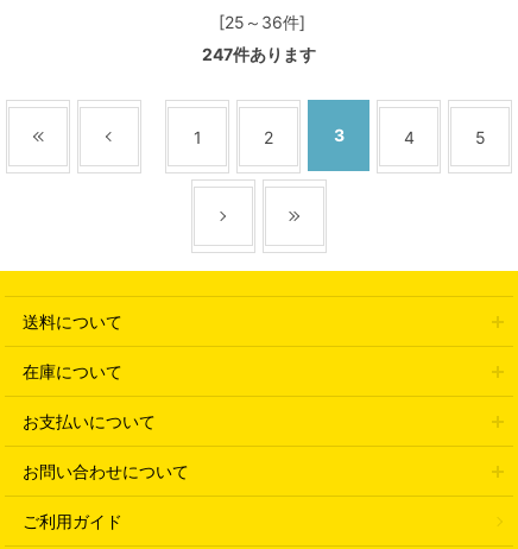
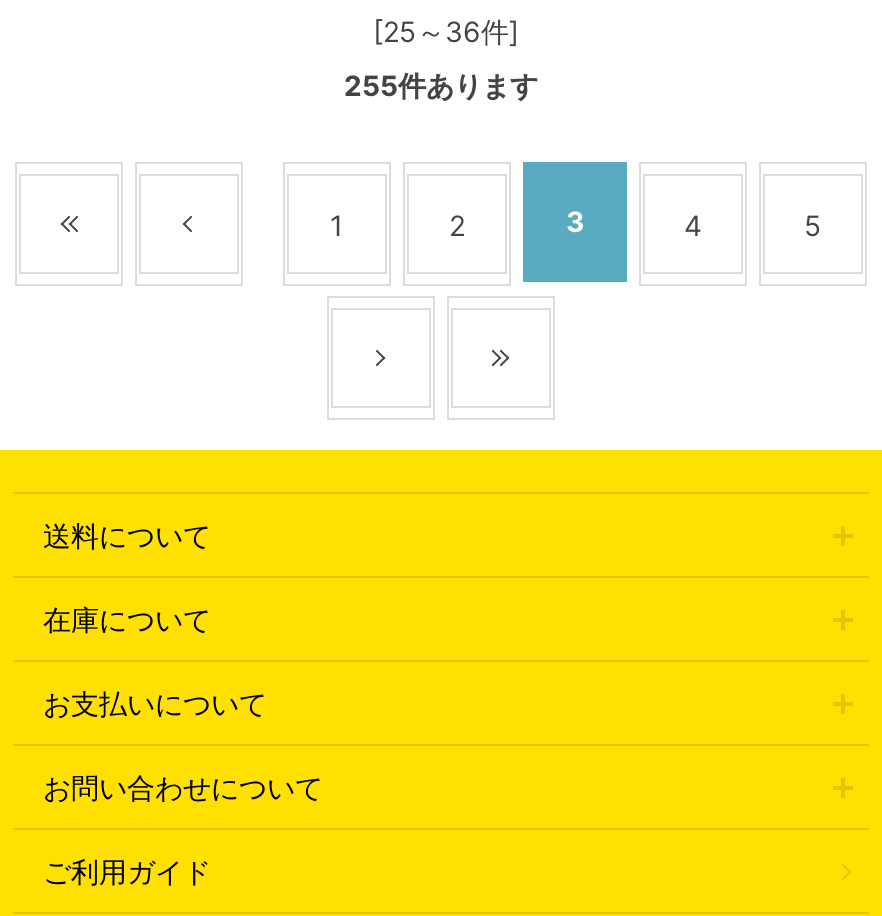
- 247件あります
+ 255件あります
